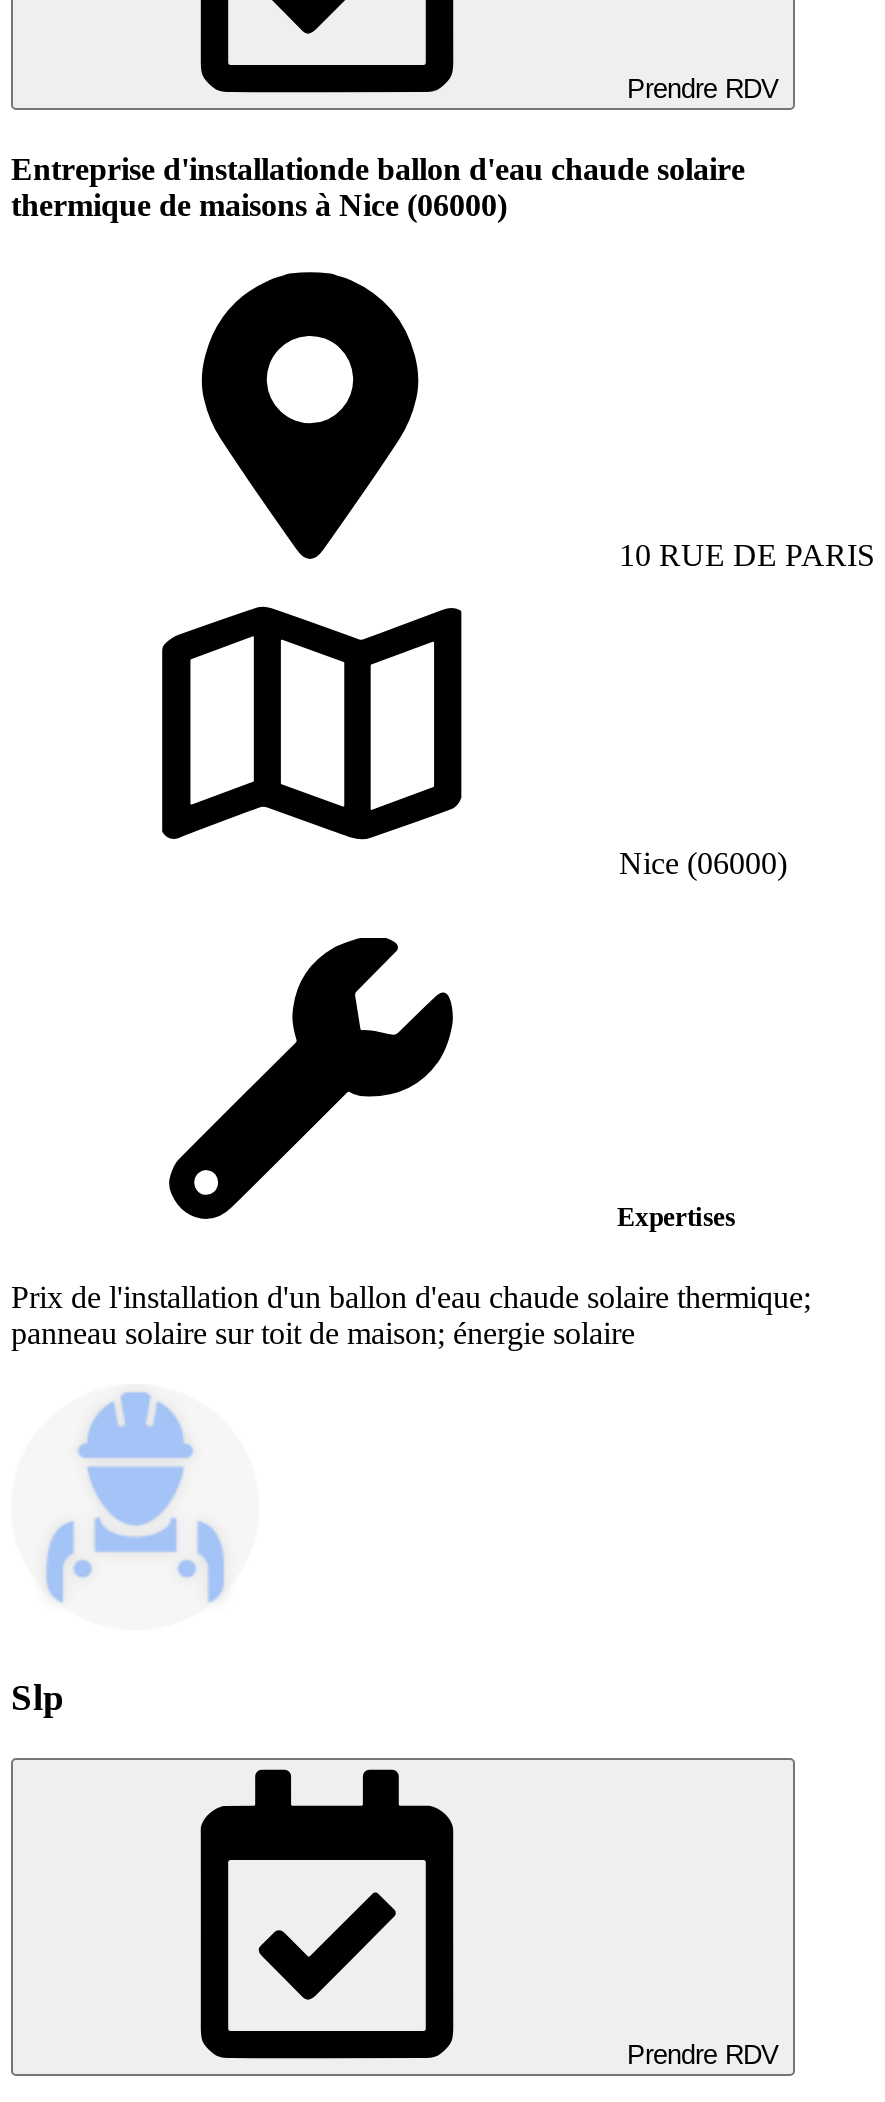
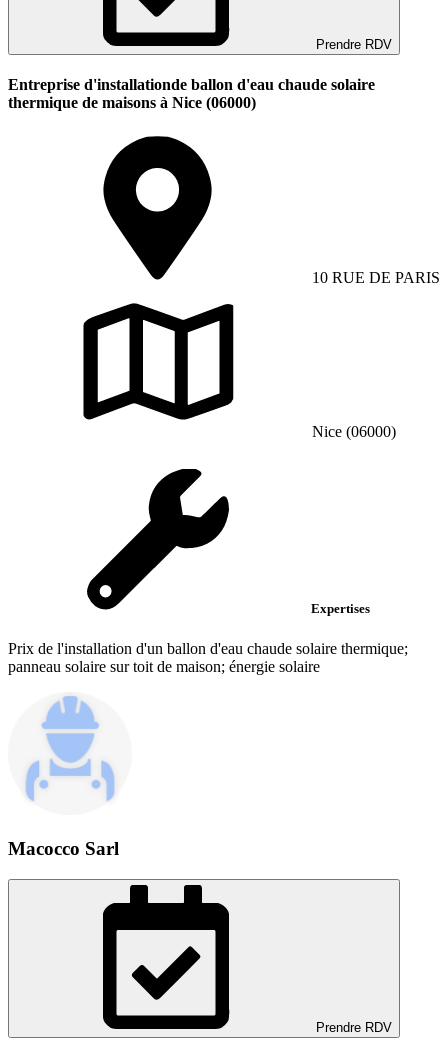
- Slp
+ Macocco Sarl
